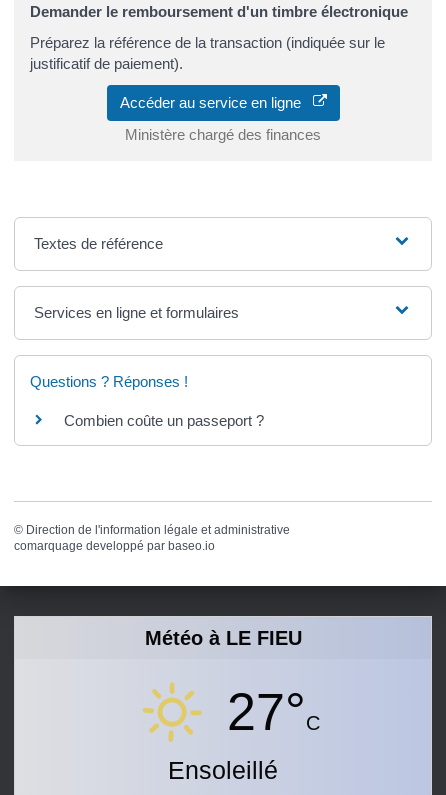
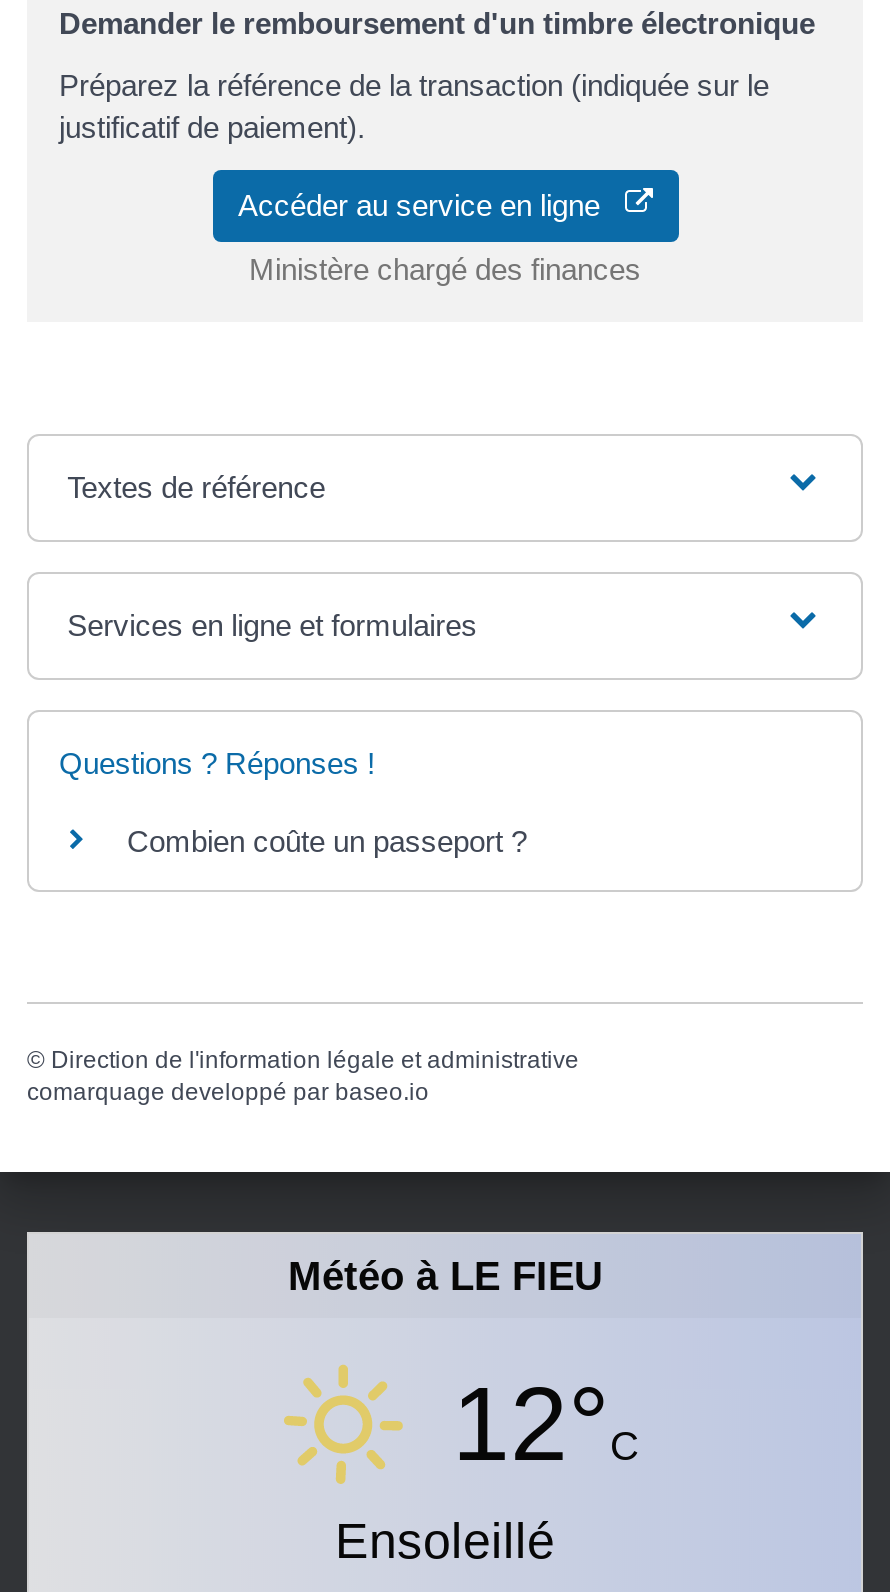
- 27°C
+ 12°C
